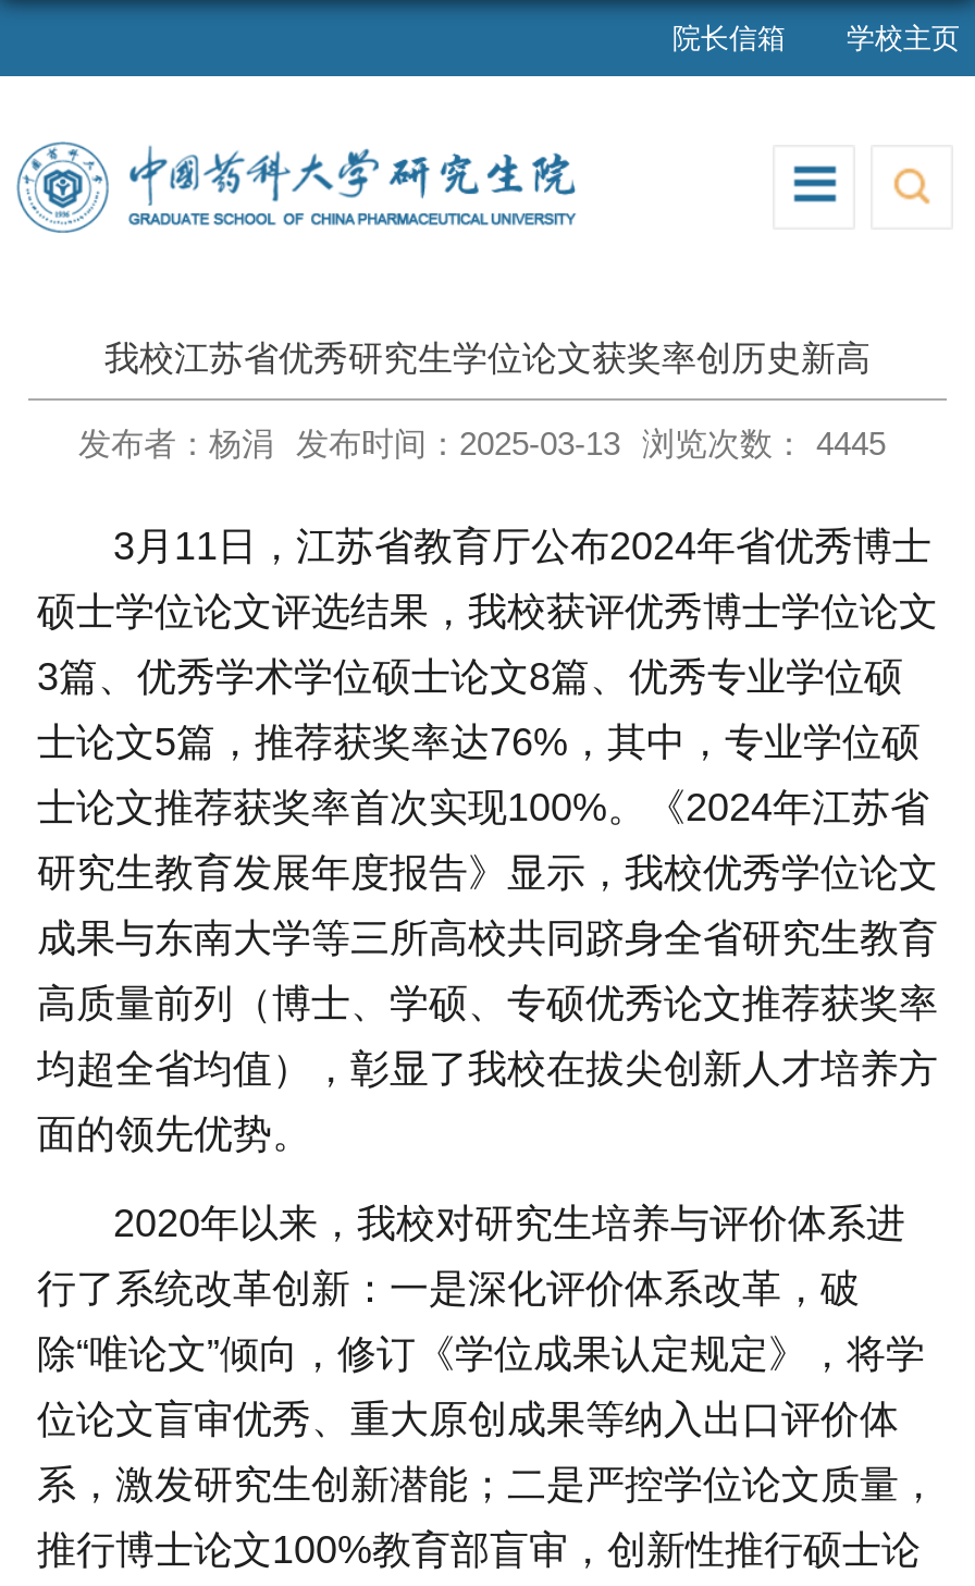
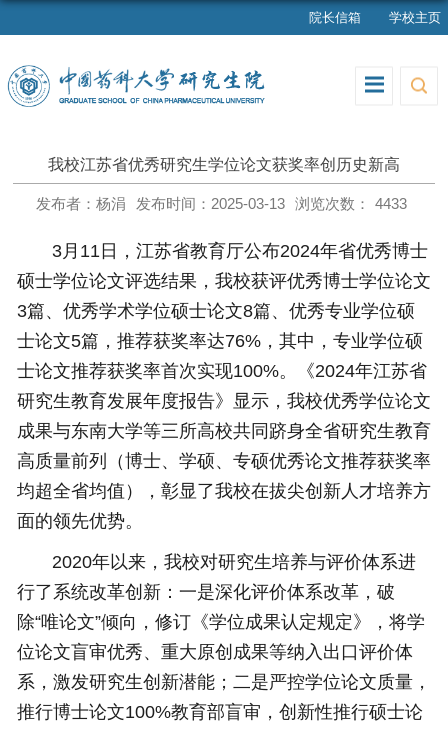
- 发布者：杨涓 发布时间：2025-03-13 浏览次数： 4445
+ 发布者：杨涓 发布时间：2025-03-13 浏览次数： 4433
